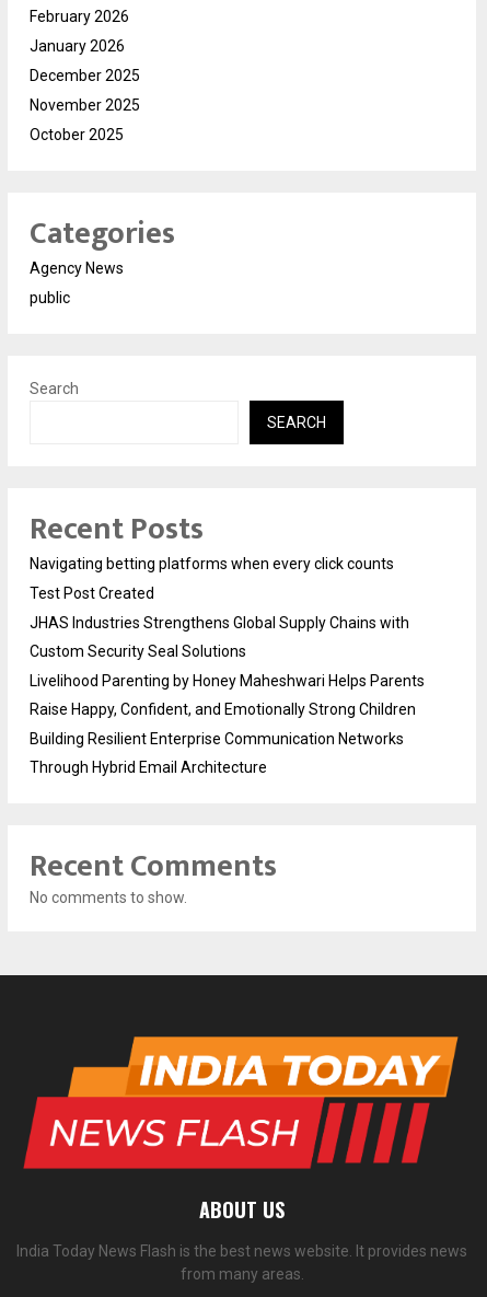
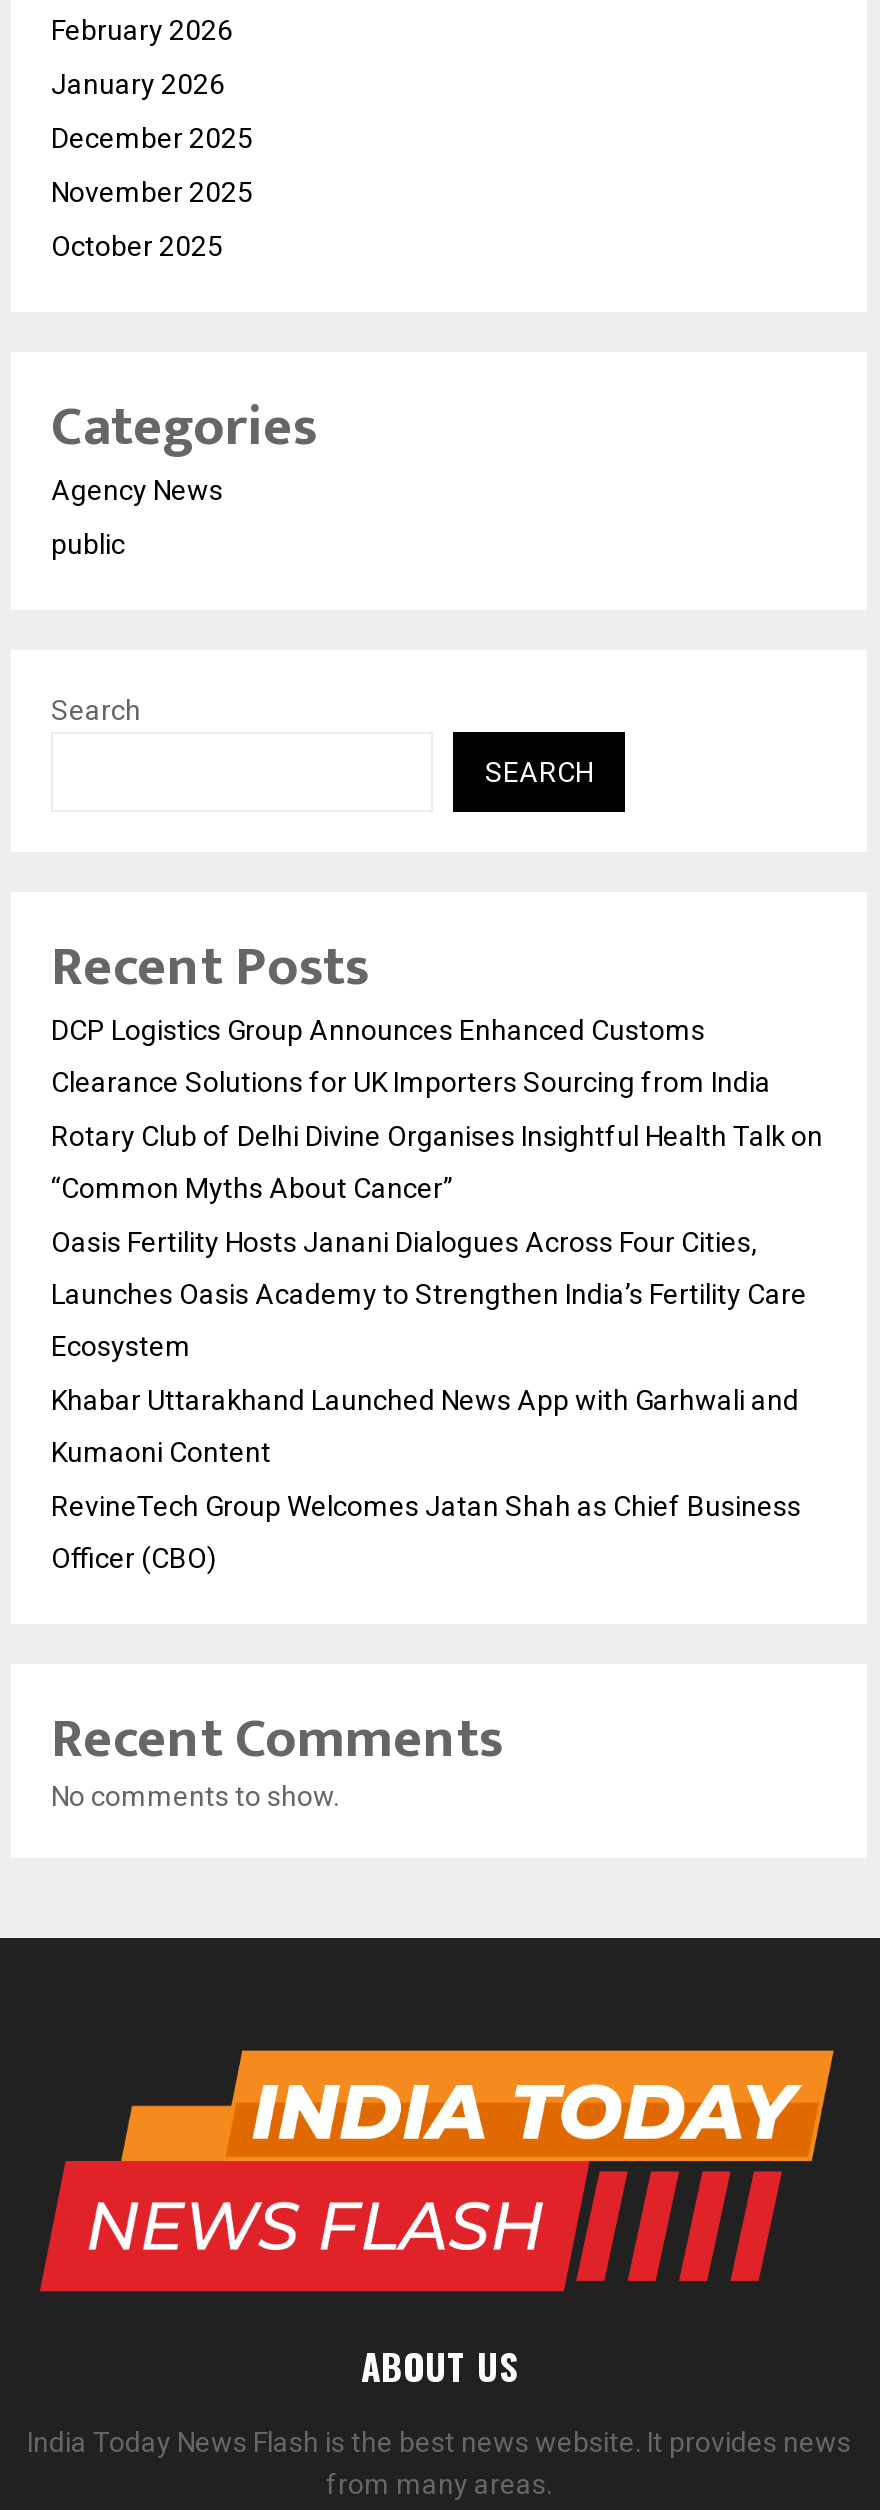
- Navigating betting platforms when every click counts
- Test Post Created
- JHAS Industries Strengthens Global Supply Chains with
- Custom Security Seal Solutions
- Livelihood Parenting by Honey Maheshwari Helps Parents
- Raise Happy, Confident, and Emotionally Strong Children
- Building Resilient Enterprise Communication Networks
- Through Hybrid Email Architecture
+ DCP Logistics Group Announces Enhanced Customs
+ Clearance Solutions for UK Importers Sourcing from India
+ Rotary Club of Delhi Divine Organises Insightful Health Talk on
+ “Common Myths About Cancer”
+ Oasis Fertility Hosts Janani Dialogues Across Four Cities,
+ Launches Oasis Academy to Strengthen India’s Fertility Care
+ Ecosystem
+ Khabar Uttarakhand Launched News App with Garhwali and
+ Kumaoni Content
+ RevineTech Group Welcomes Jatan Shah as Chief Business
+ Officer (CBO)
